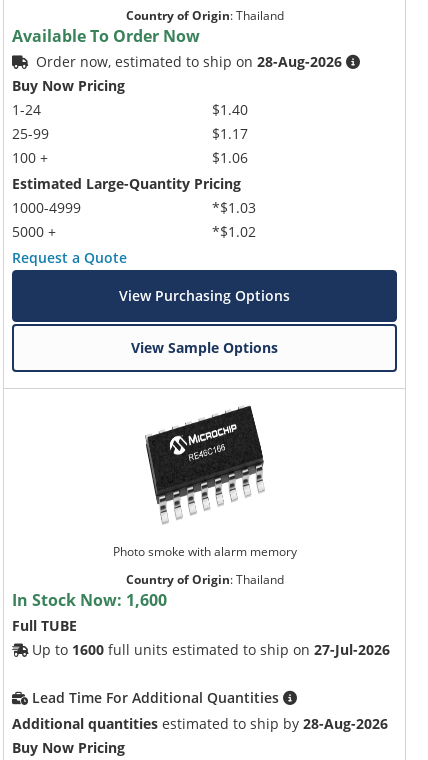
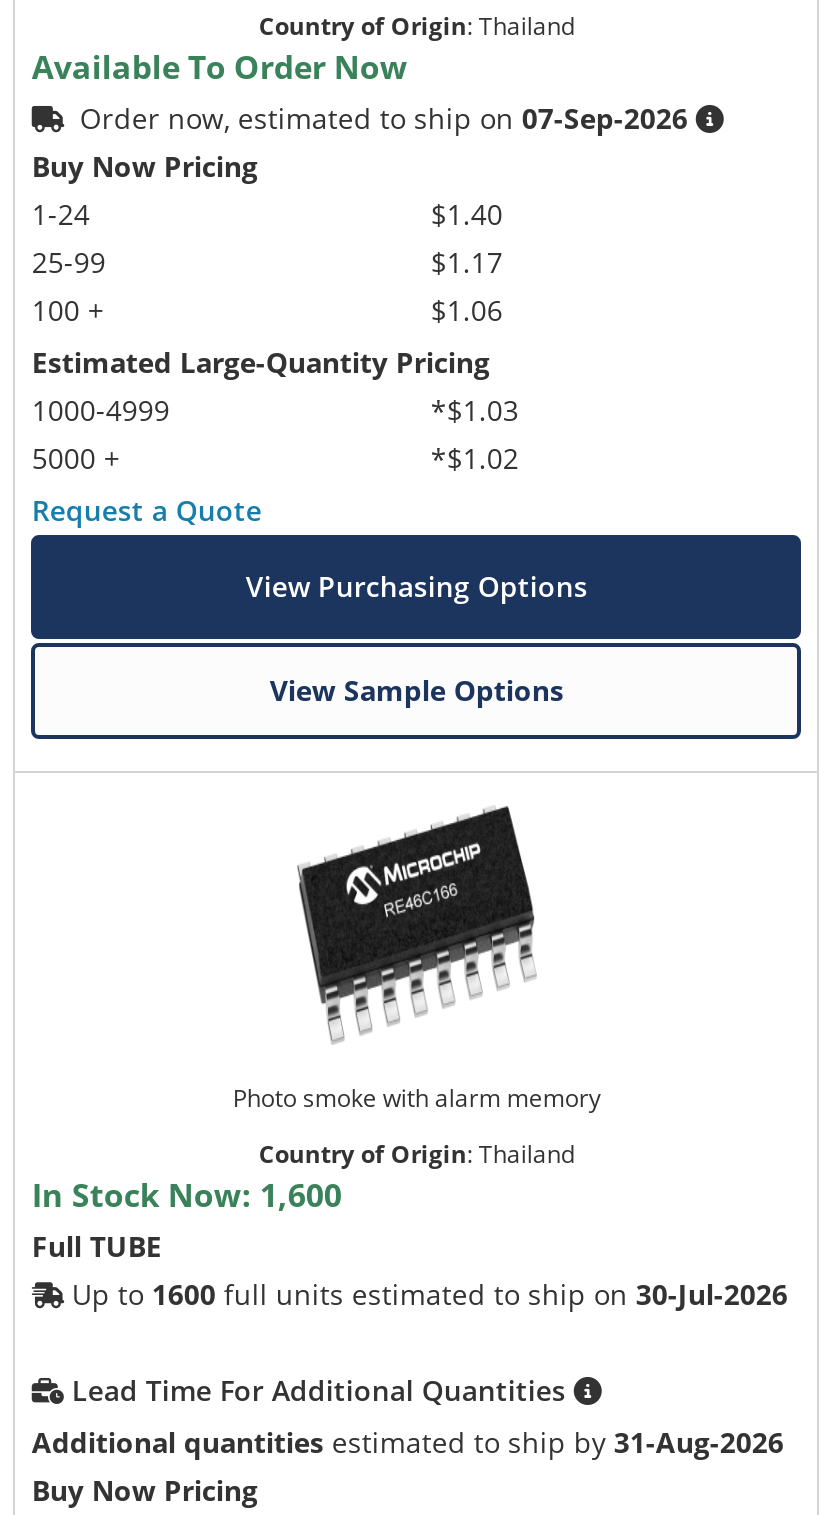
- Order now, estimated to ship on 28-Aug-2026
+ Order now, estimated to ship on 07-Sep-2026

- Up to 1600 full units estimated to ship on 27-Jul-2026
+ Up to 1600 full units estimated to ship on 30-Jul-2026

- Additional quantities estimated to ship by 28-Aug-2026
+ Additional quantities estimated to ship by 31-Aug-2026
